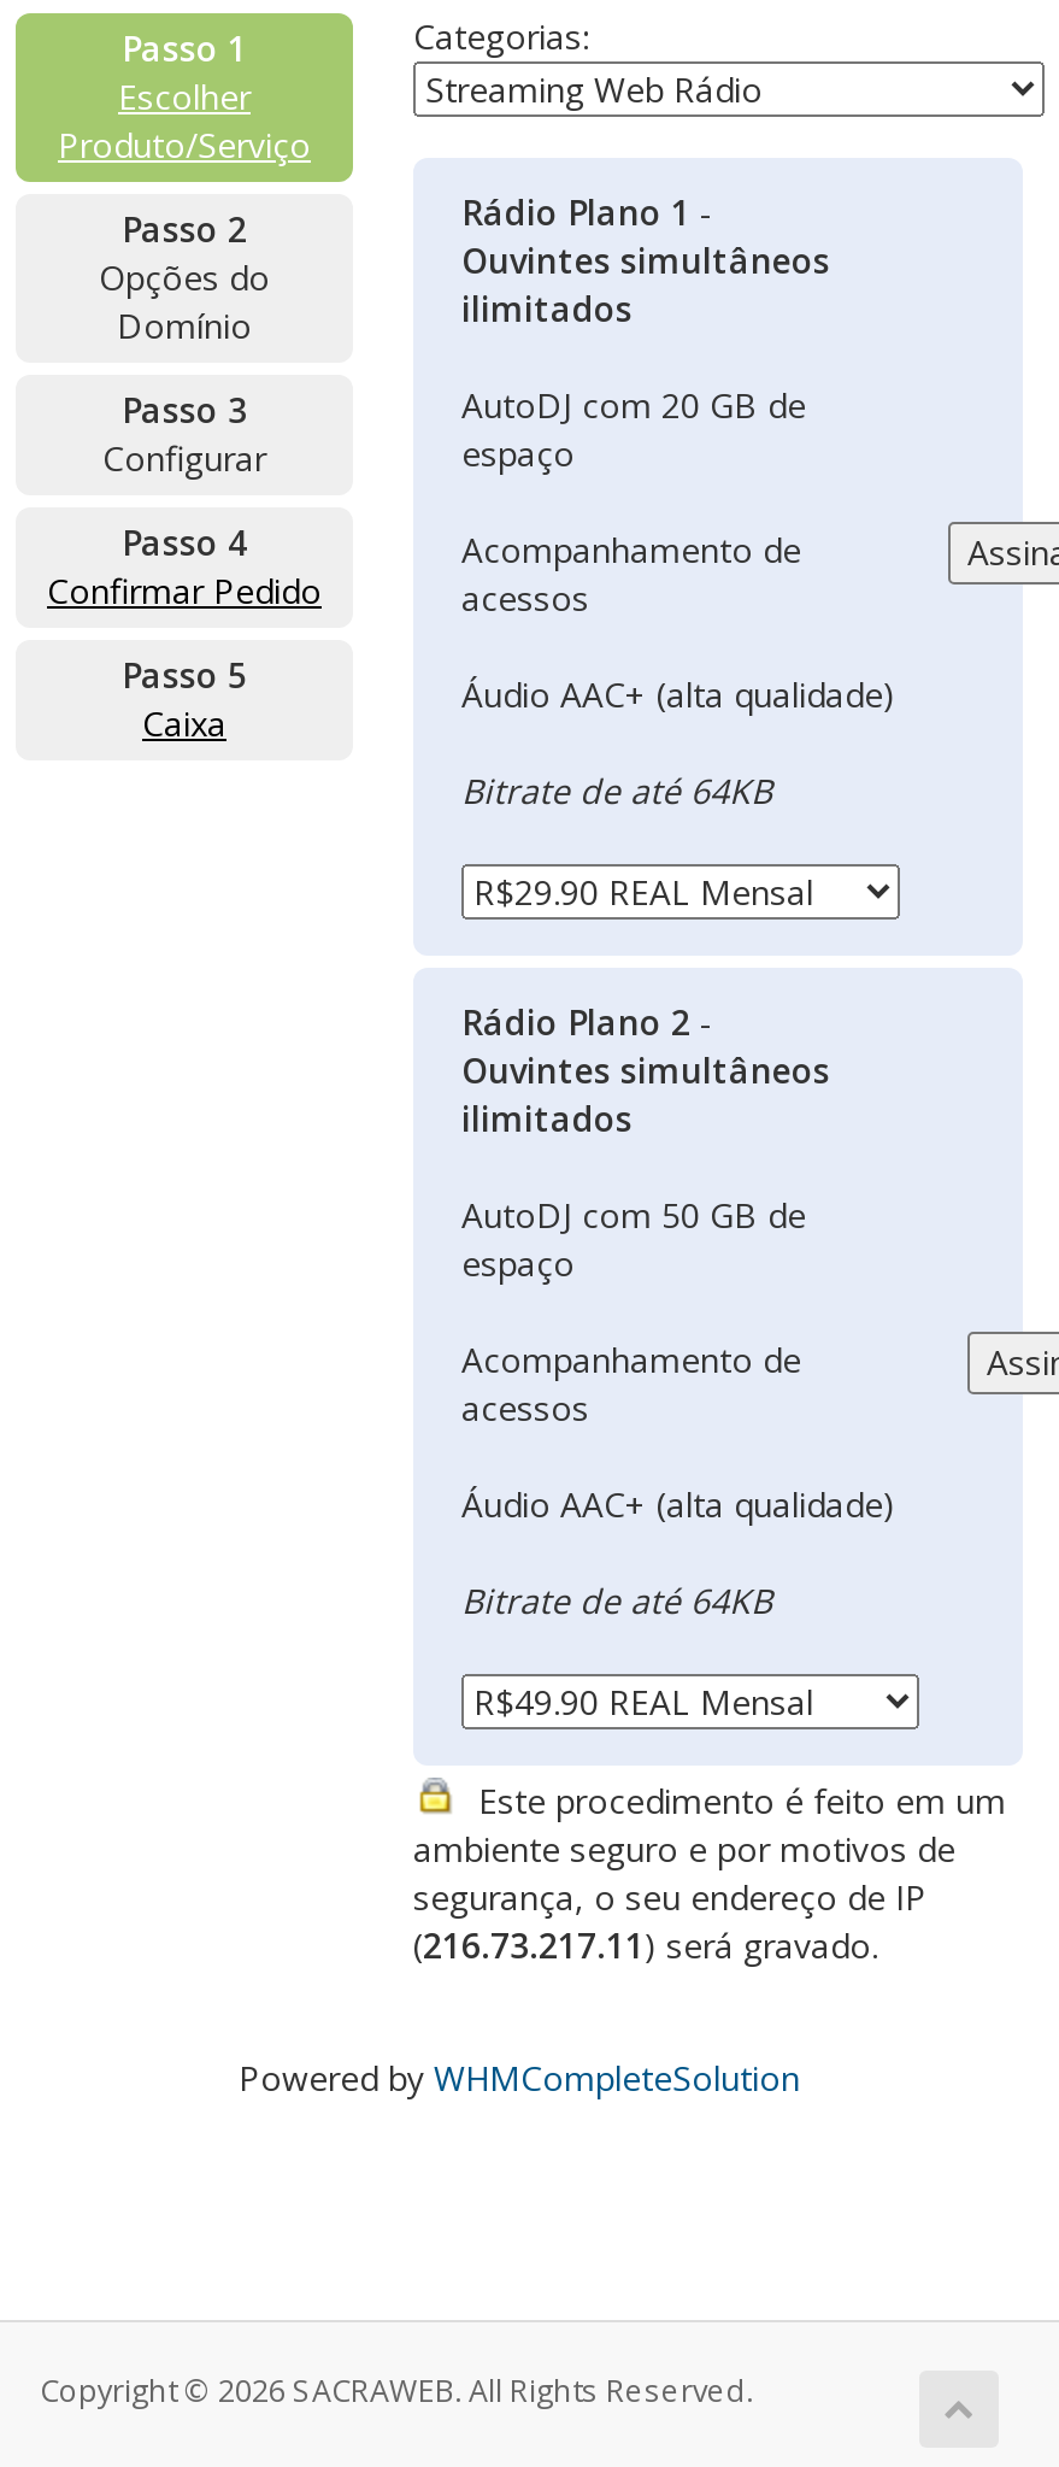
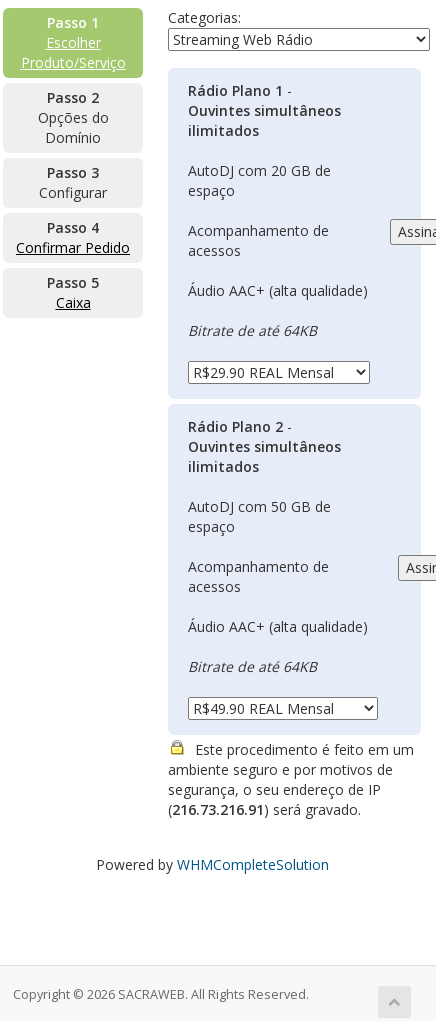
- (216.73.217.11) será gravado.
+ (216.73.216.91) será gravado.
